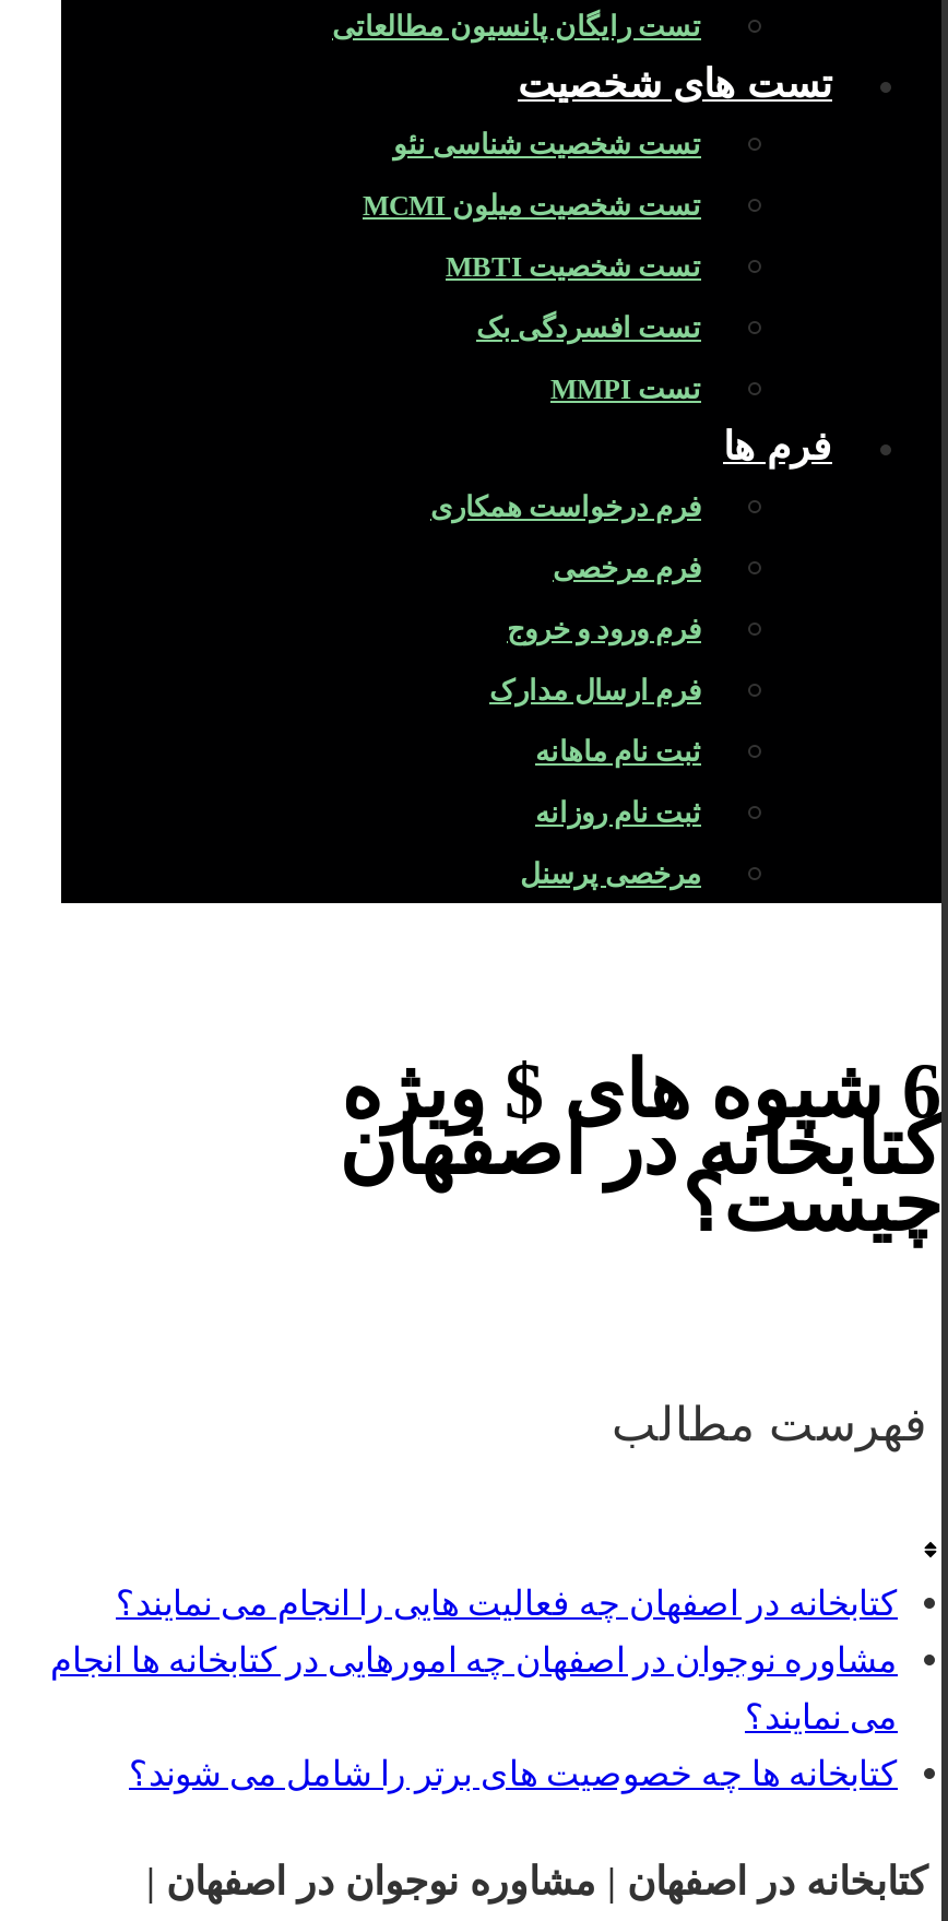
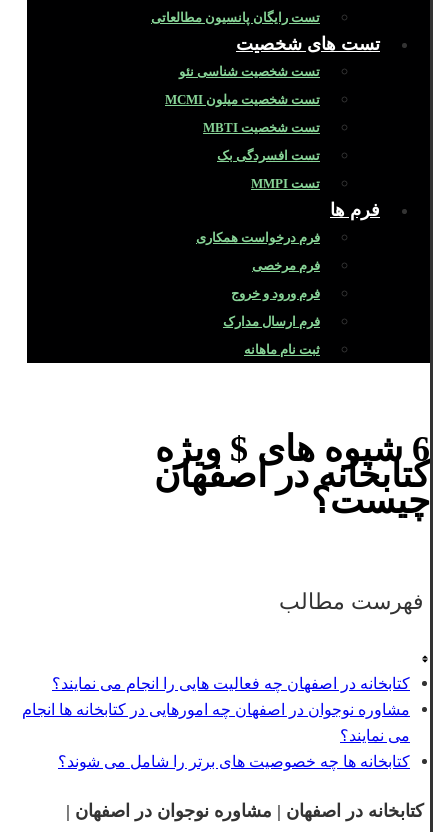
- ثبت نام روزانه
- مرخصی پرسنل
